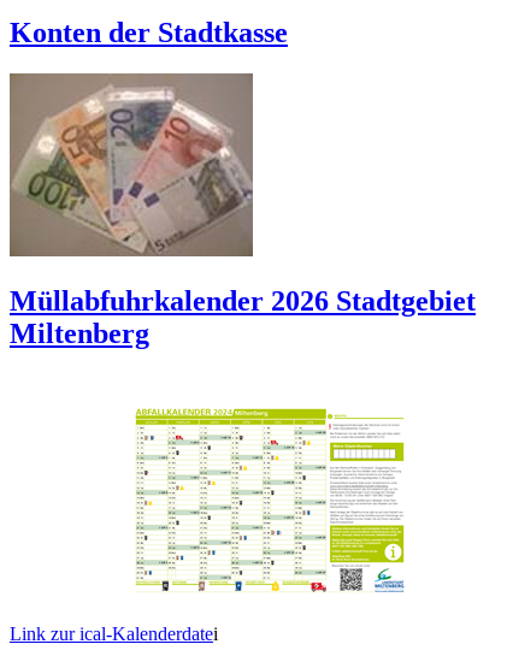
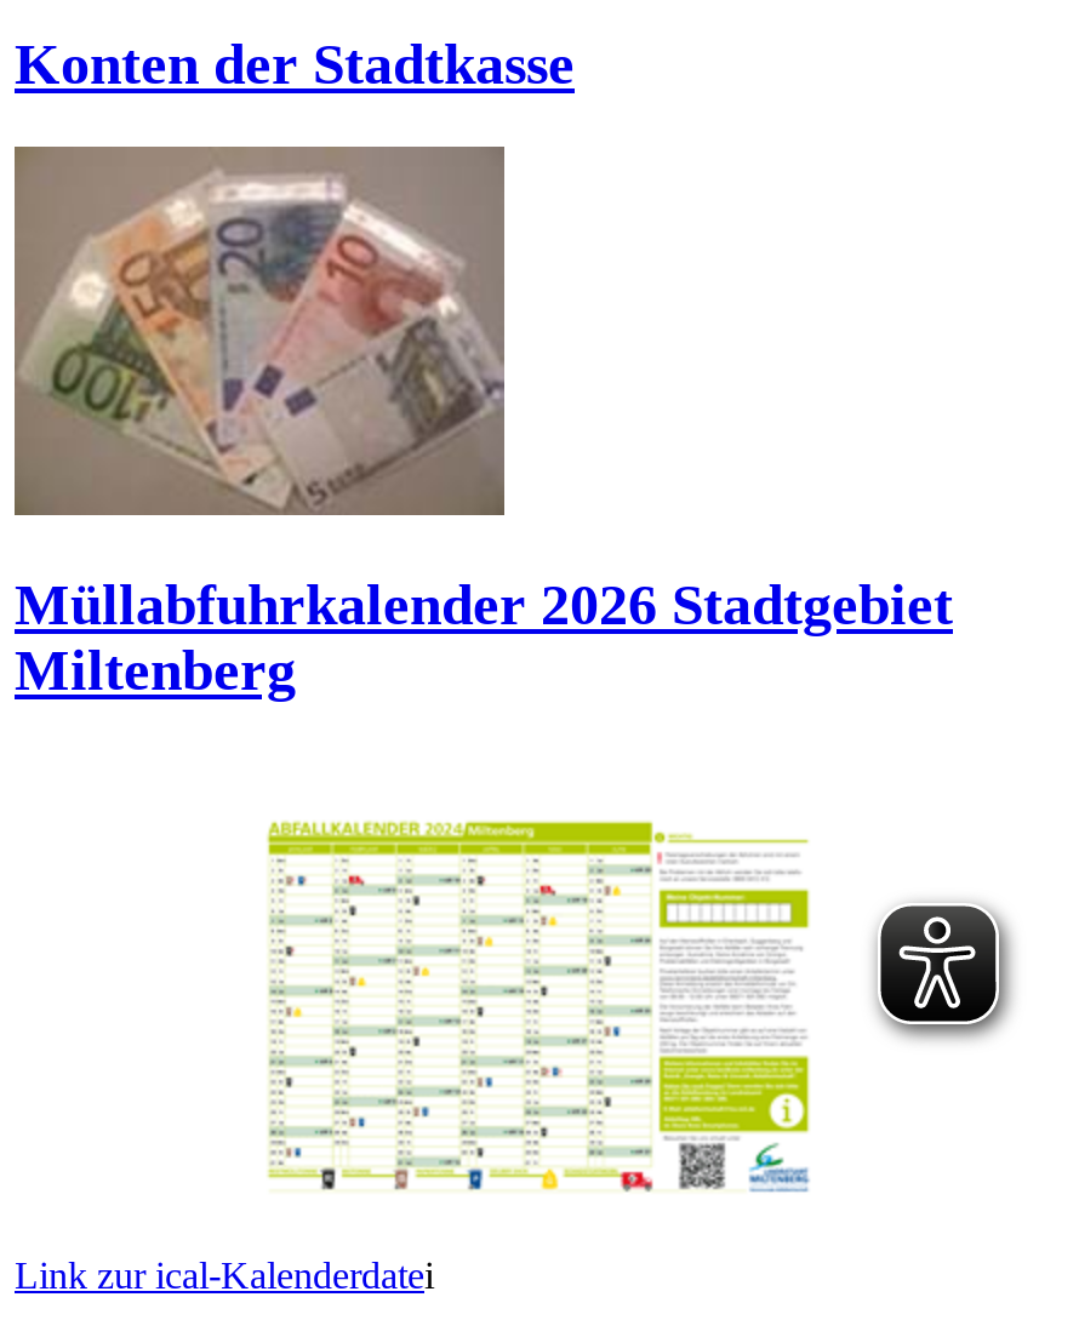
+ [image]
